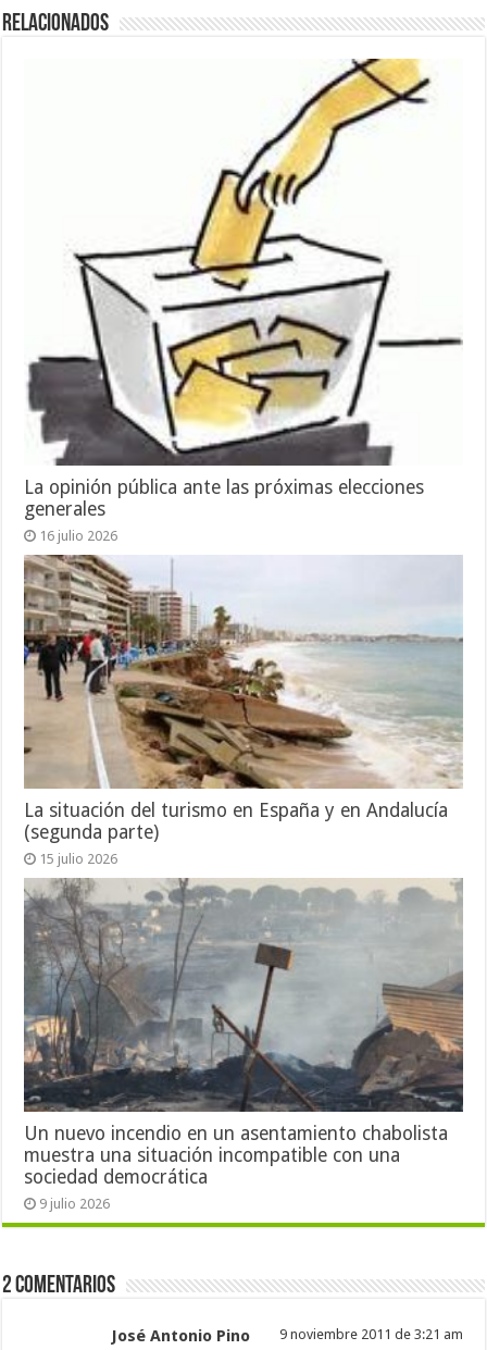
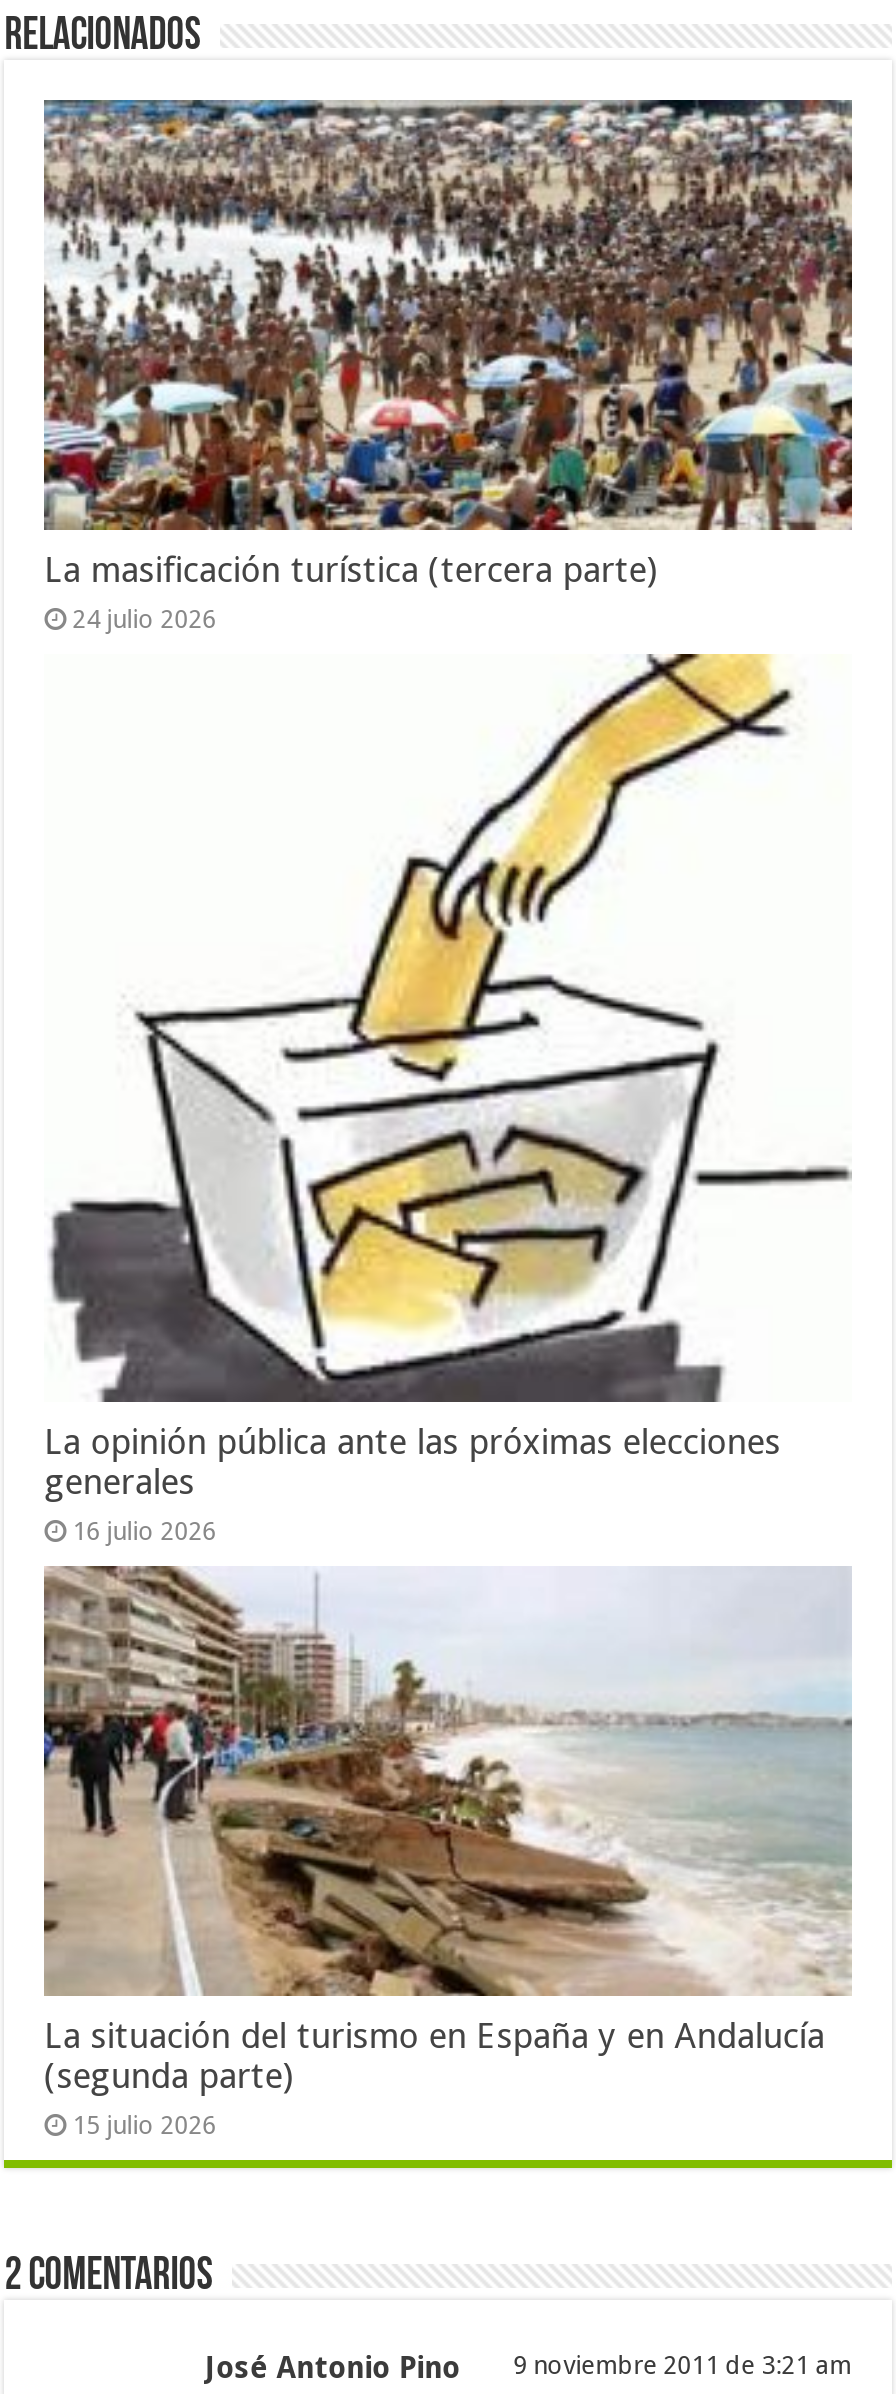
+ [image]
+ La masificación turística (tercera parte)
+ 24 julio 2026

moved down: [image] | La opinión pública ante las próximas elecciones | generales | 16 julio 2026 | La situación del turismo en España y en Andalucía | (segunda parte) | 15 julio 2026

- [image]
- Un nuevo incendio en un asentamiento chabolista
- muestra una situación incompatible con una
- sociedad democrática
- 9 julio 2026
